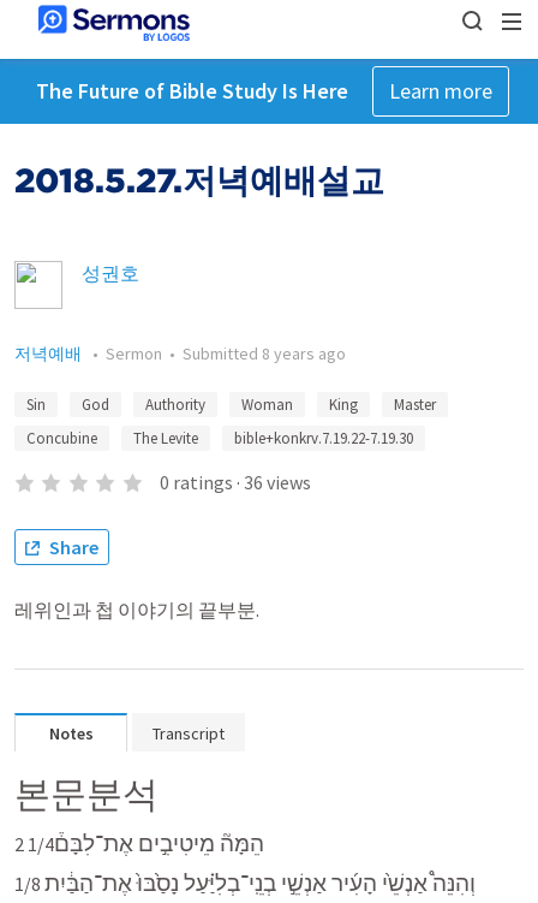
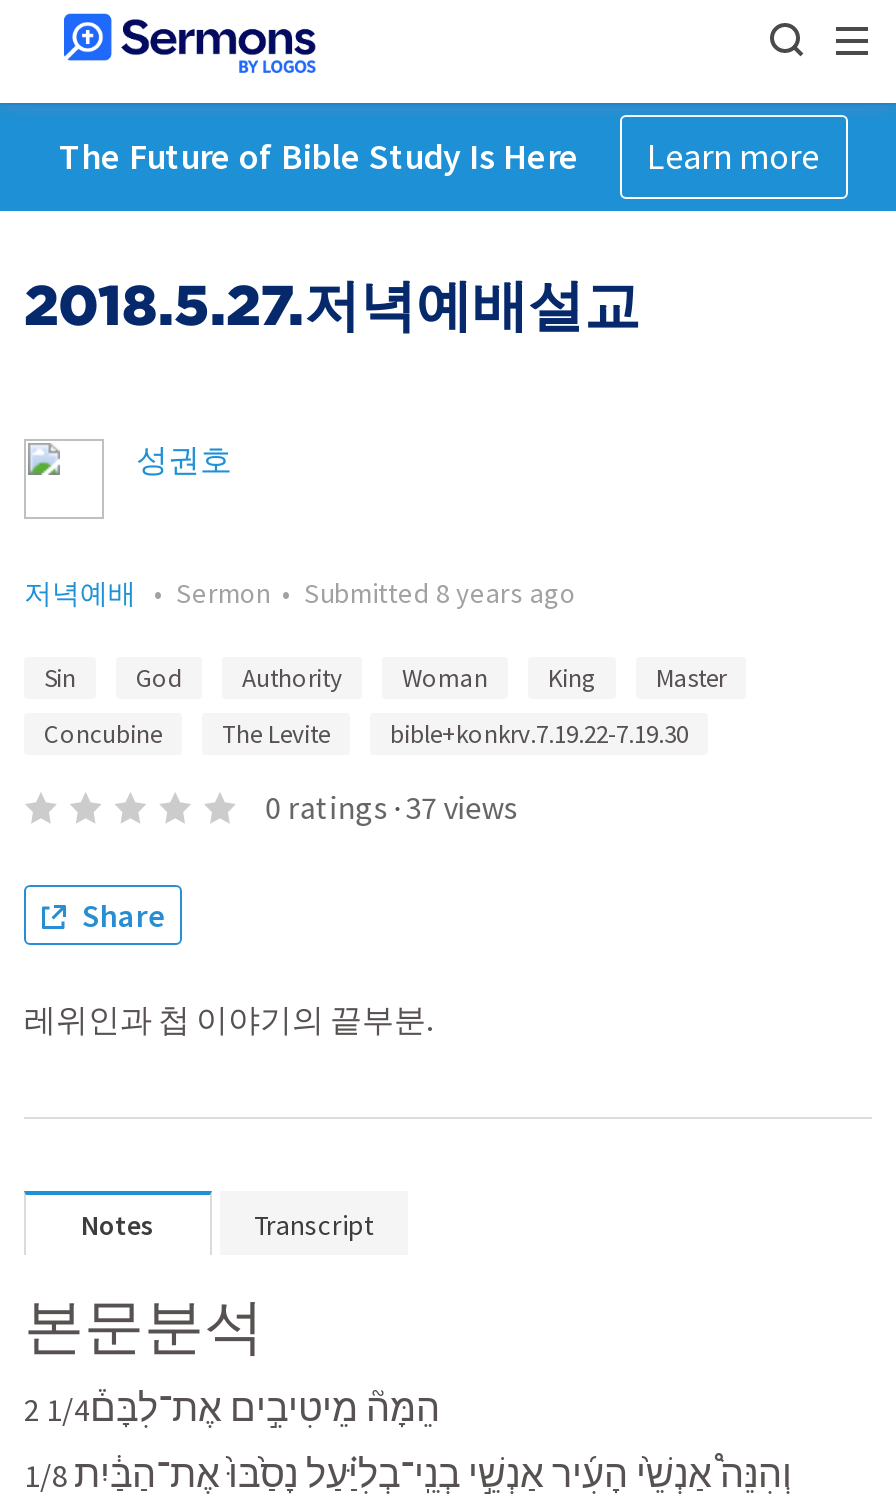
- 0 ratings · 36 views
+ 0 ratings · 37 views
